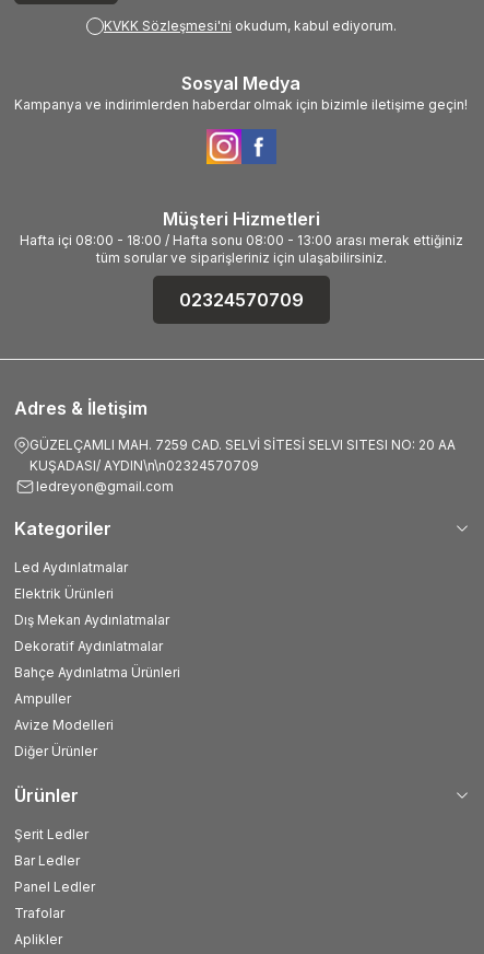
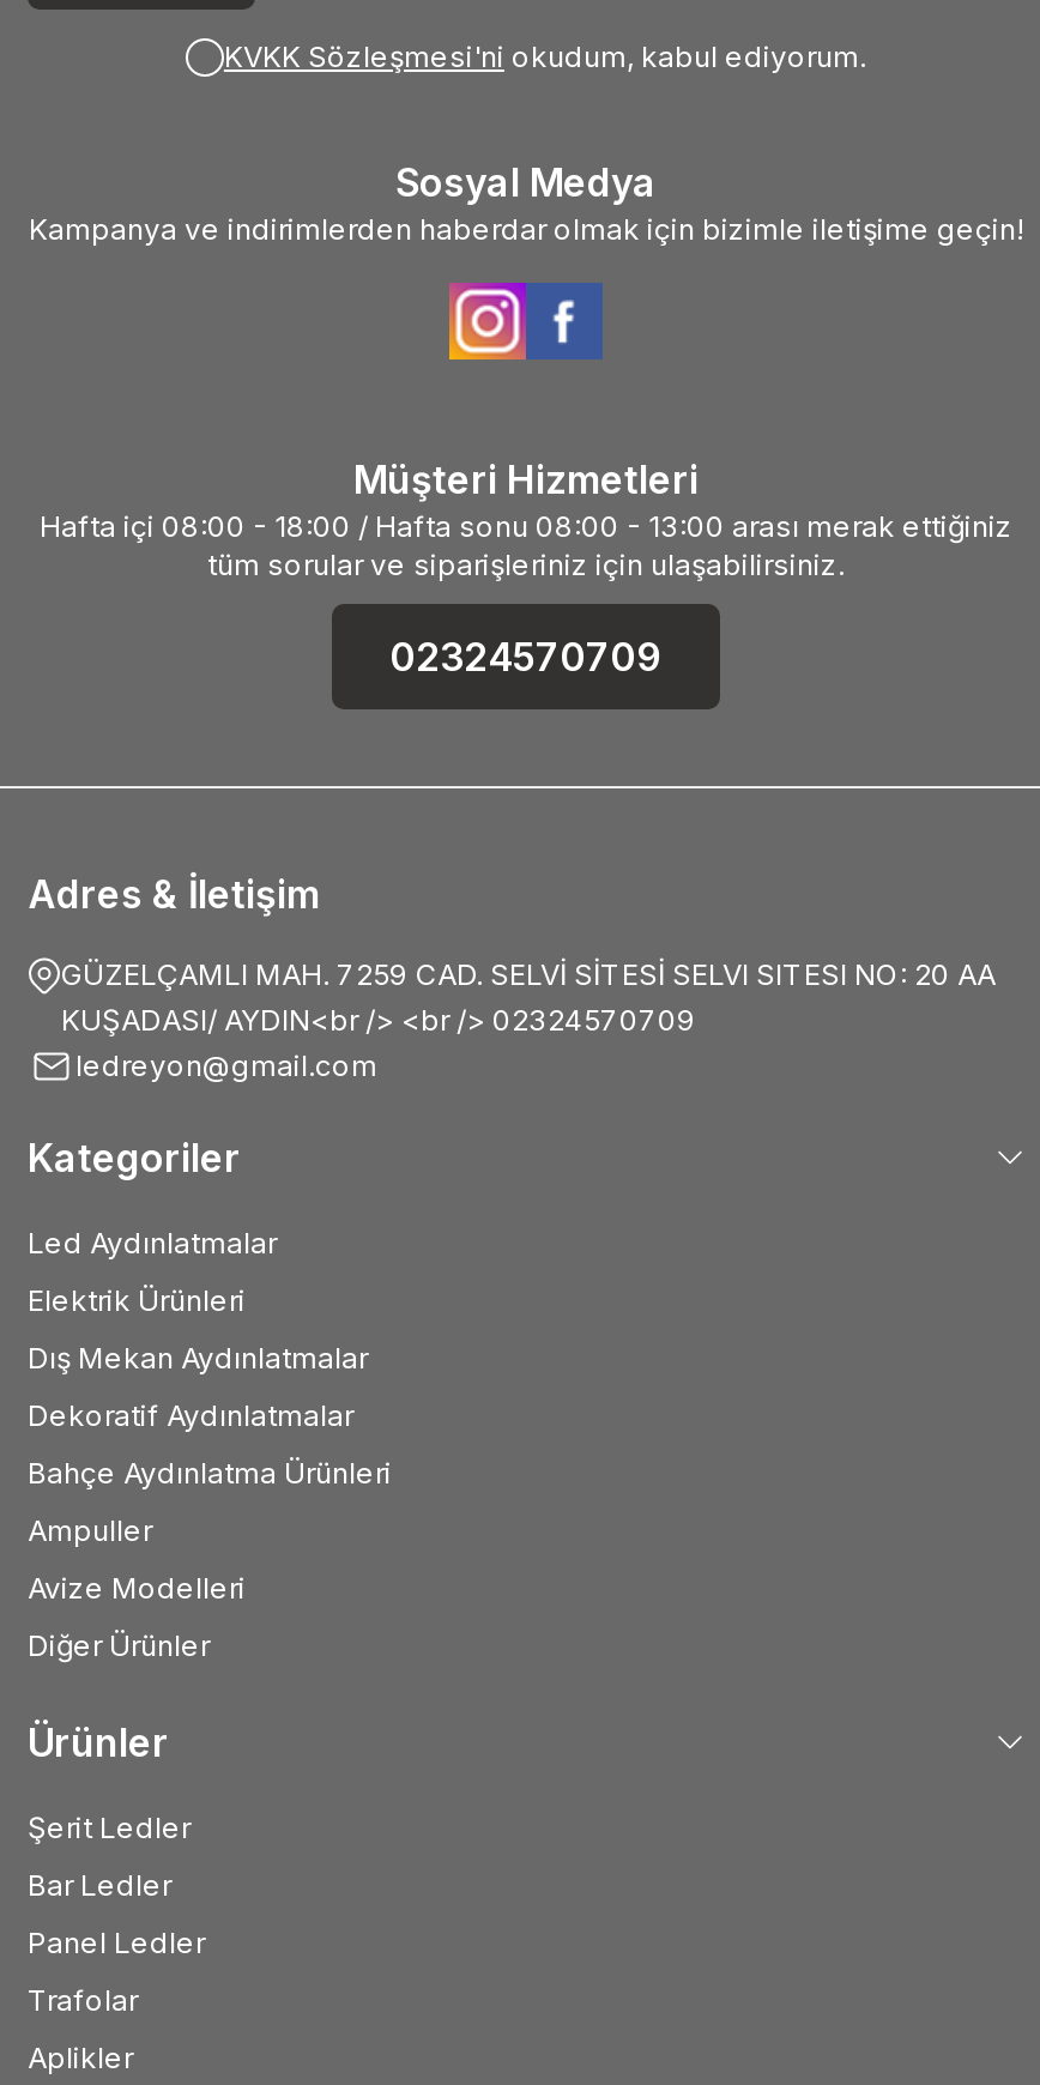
- KUŞADASI/ AYDIN\n\n02324570709
+ KUŞADASI/ AYDIN<br /> <br /> 02324570709
